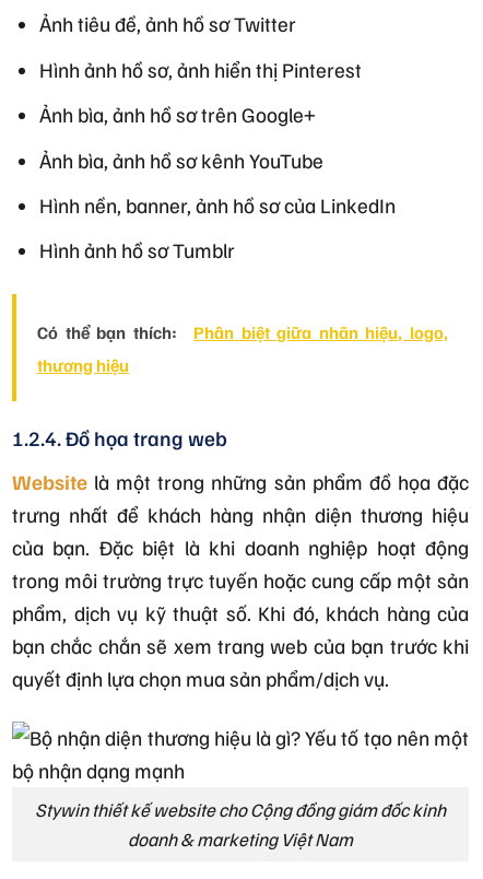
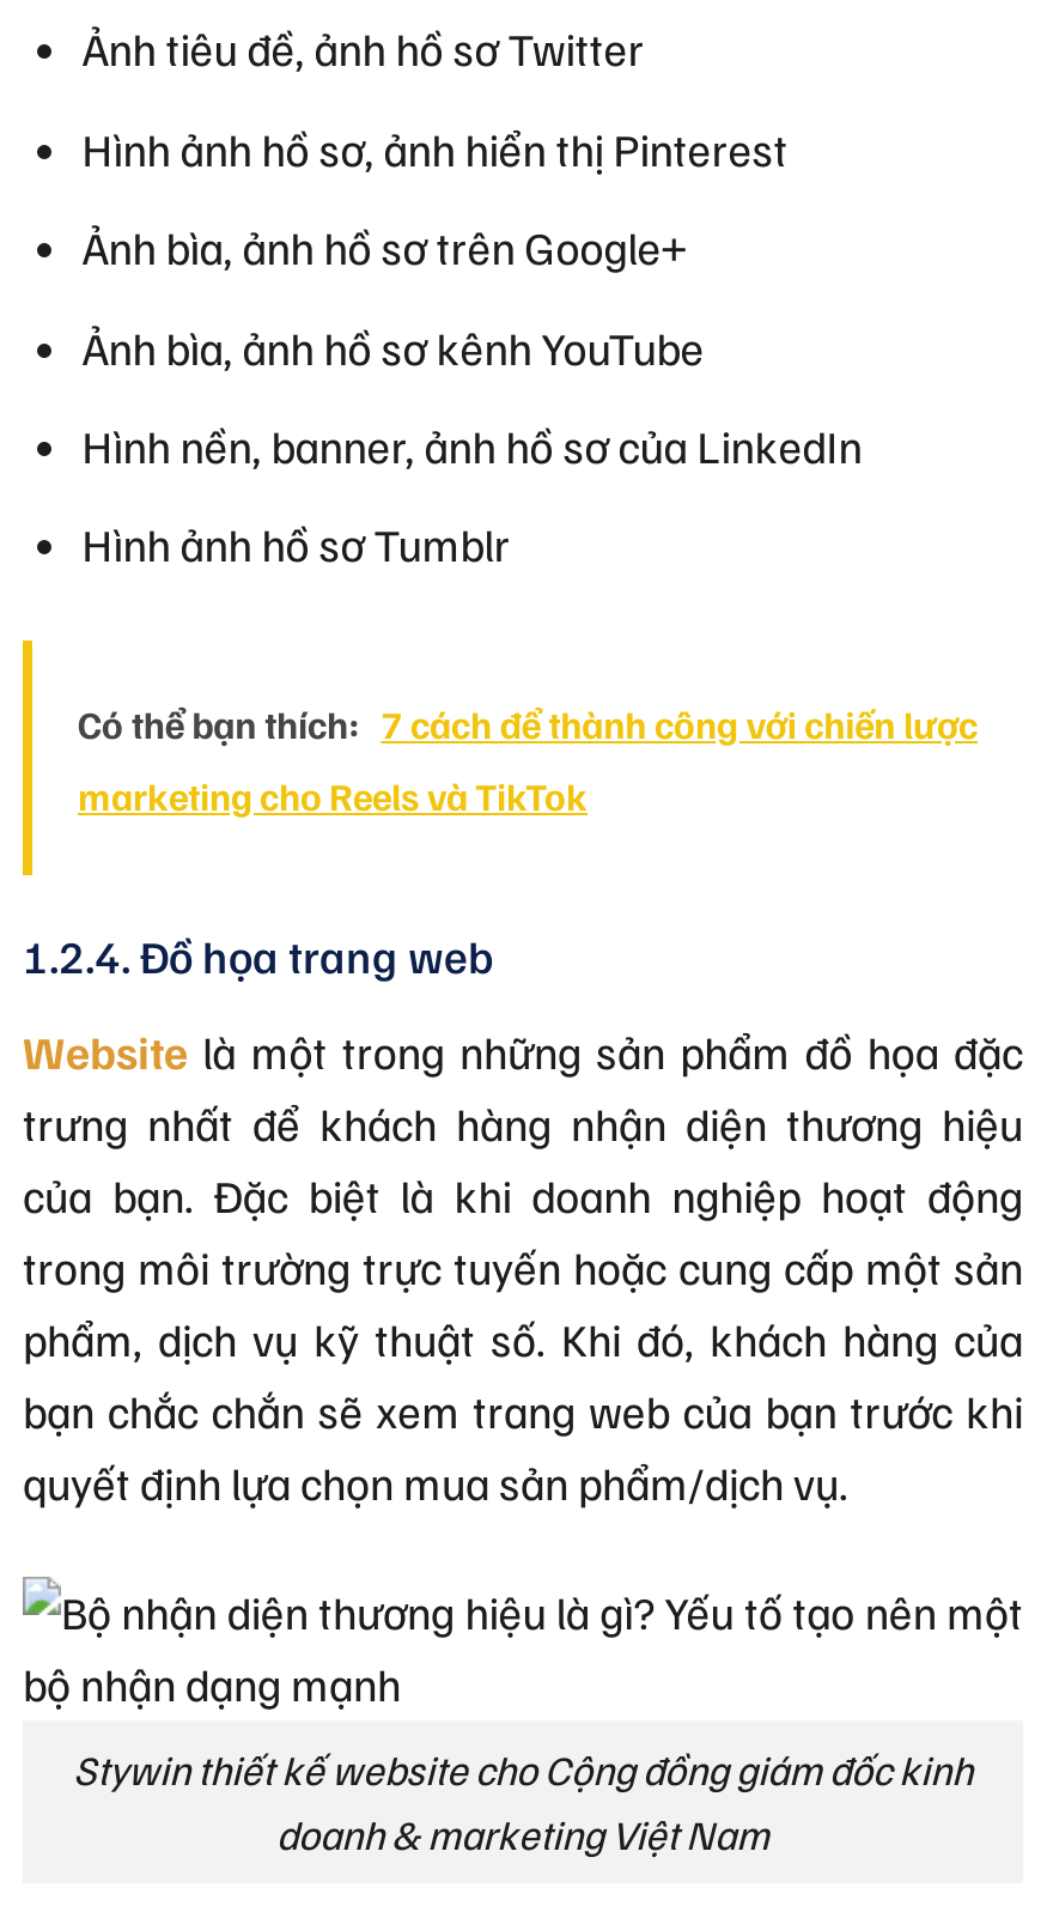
- Có thể bạn thích:
- Phân biệt giữa nhãn hiệu, logo,
+ Có thể bạn thích: 7 cách để thành công với chiến lược

- thương hiệu
+ marketing cho Reels và TikTok
